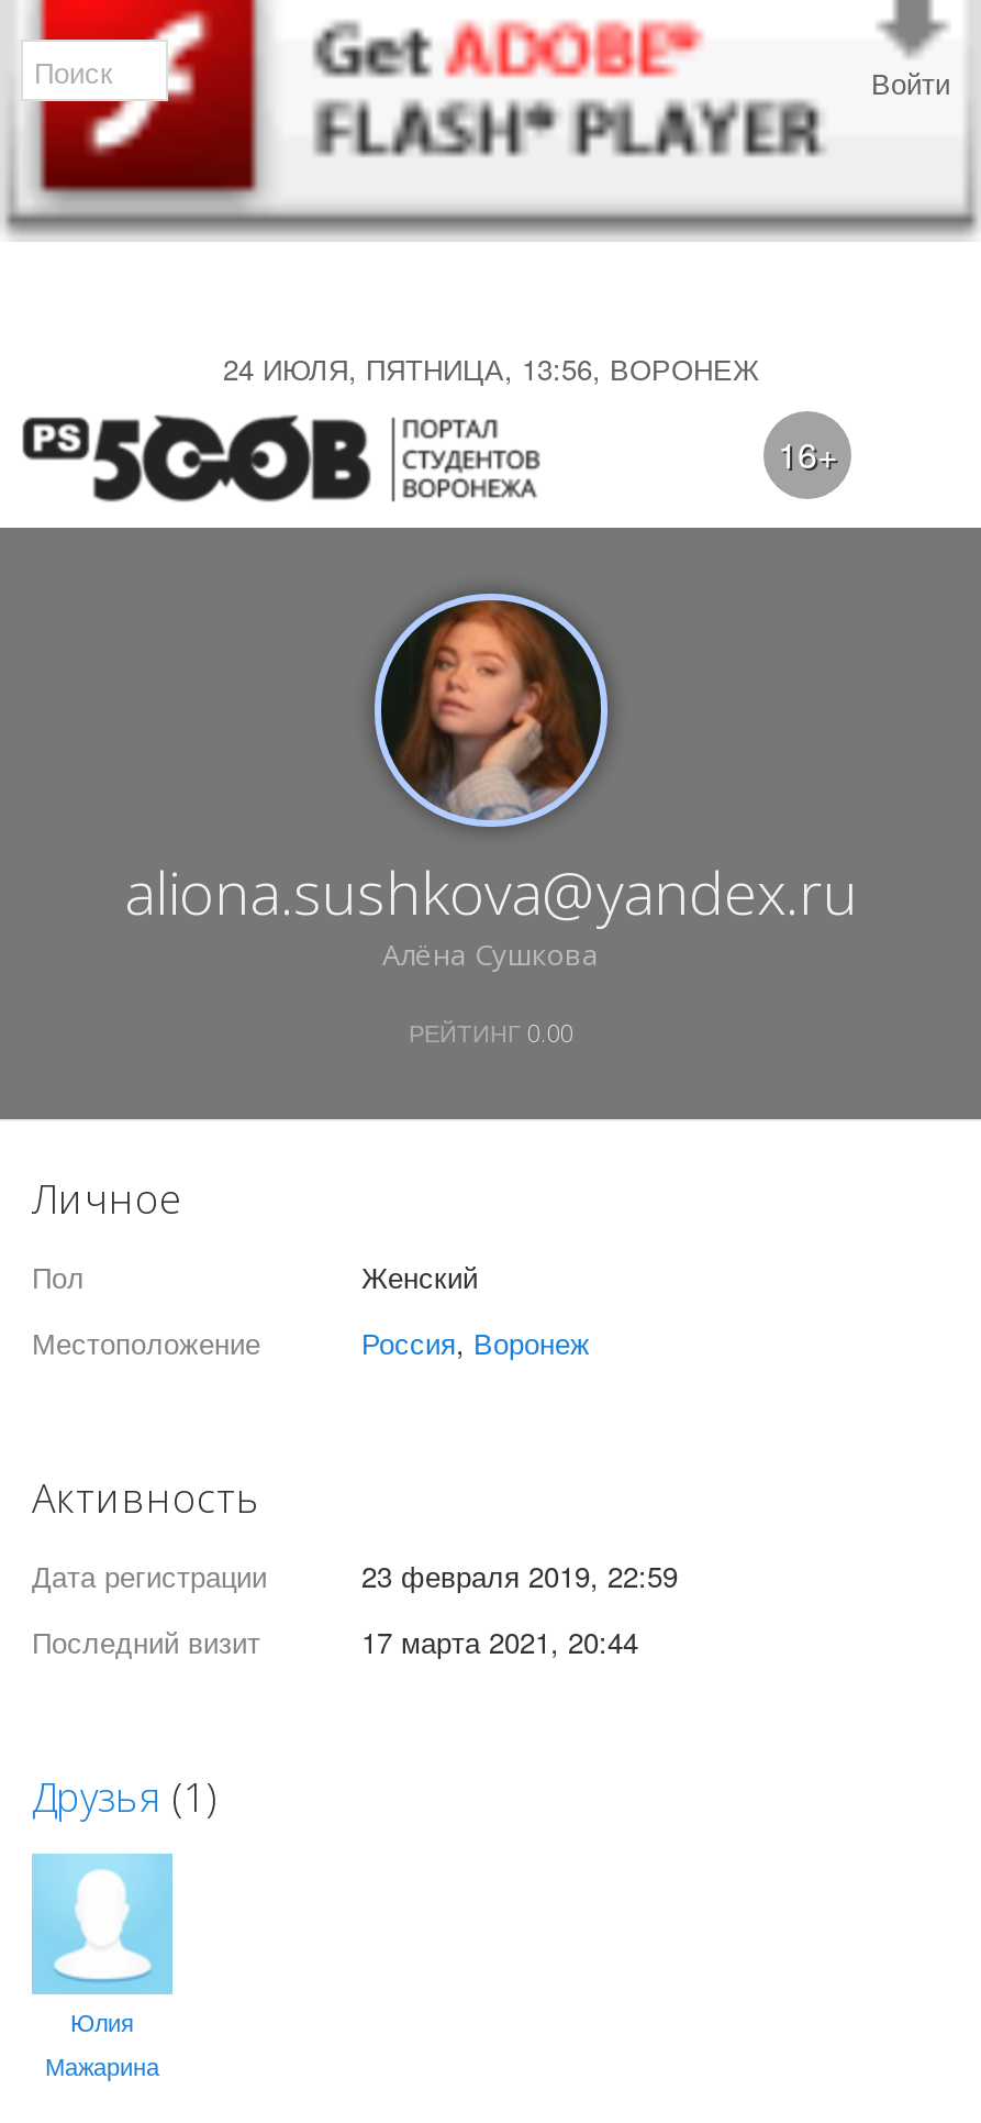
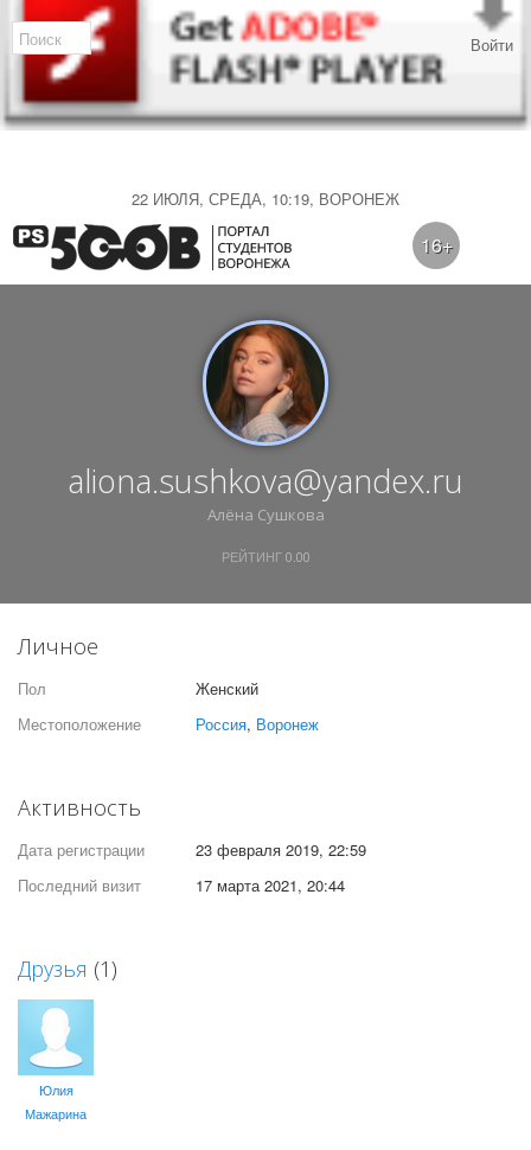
- 24 ИЮЛЯ, ПЯТНИЦА, 13:56, ВОРОНЕЖ
+ 22 ИЮЛЯ, СРЕДА, 10:19, ВОРОНЕЖ
